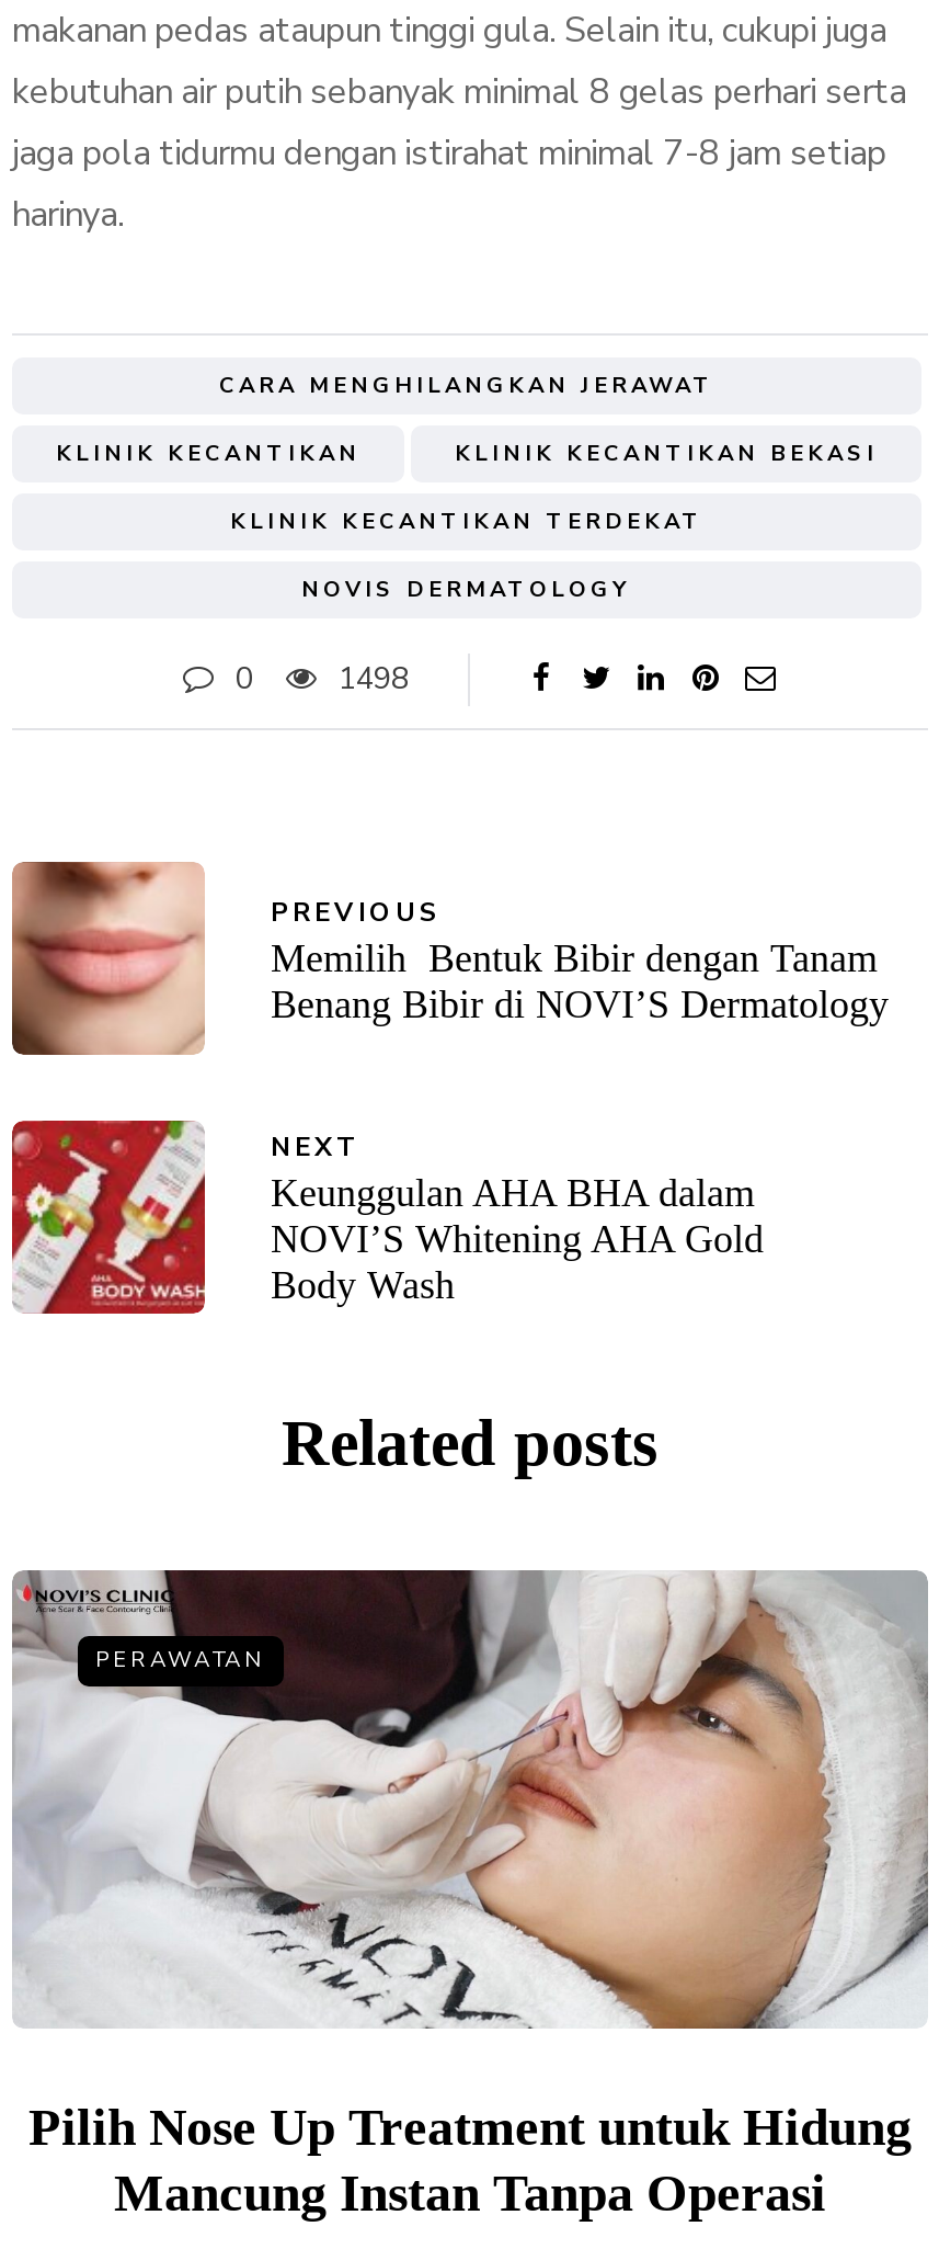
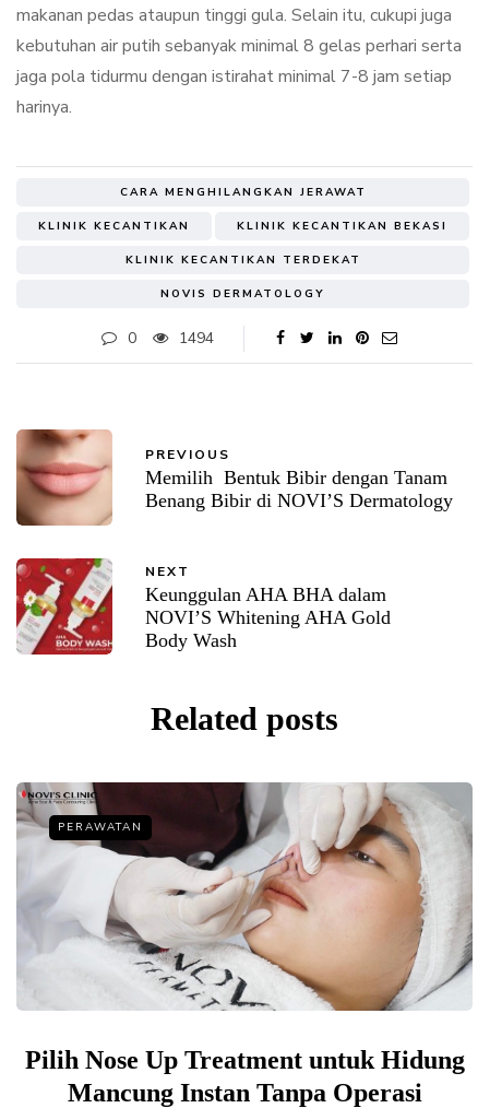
- 1498
+ 1494
